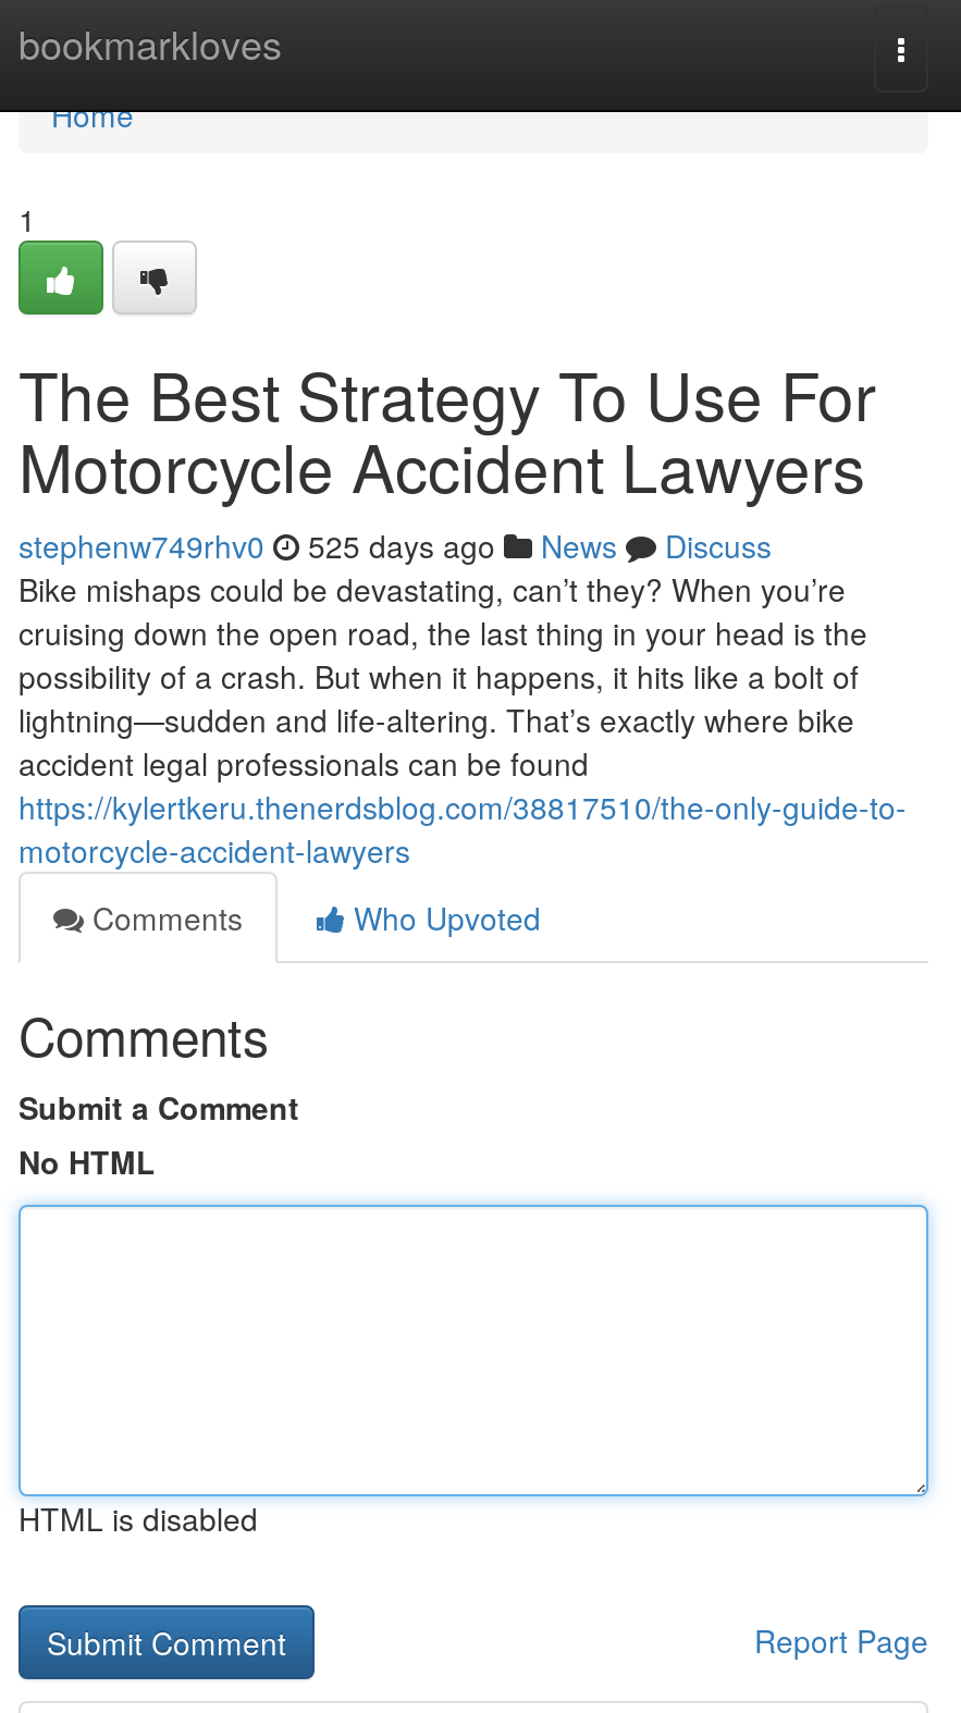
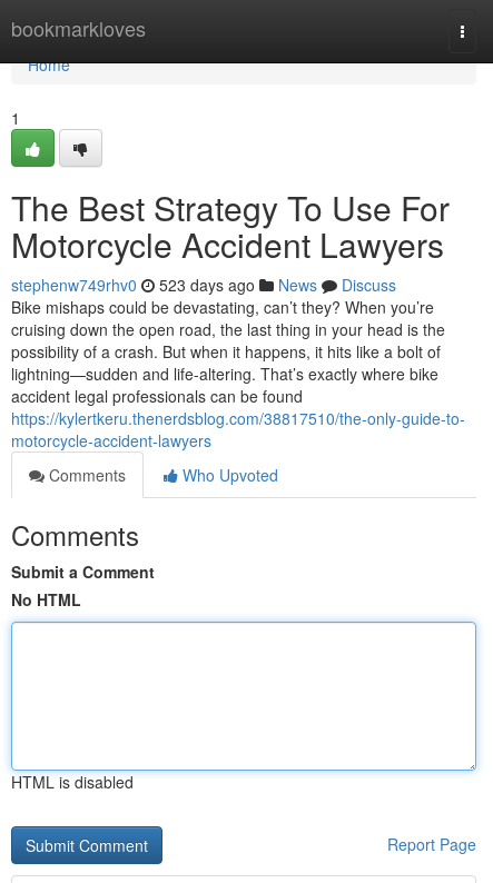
- stephenw749rhv0 525 days ago News Discuss
+ stephenw749rhv0 523 days ago News Discuss
